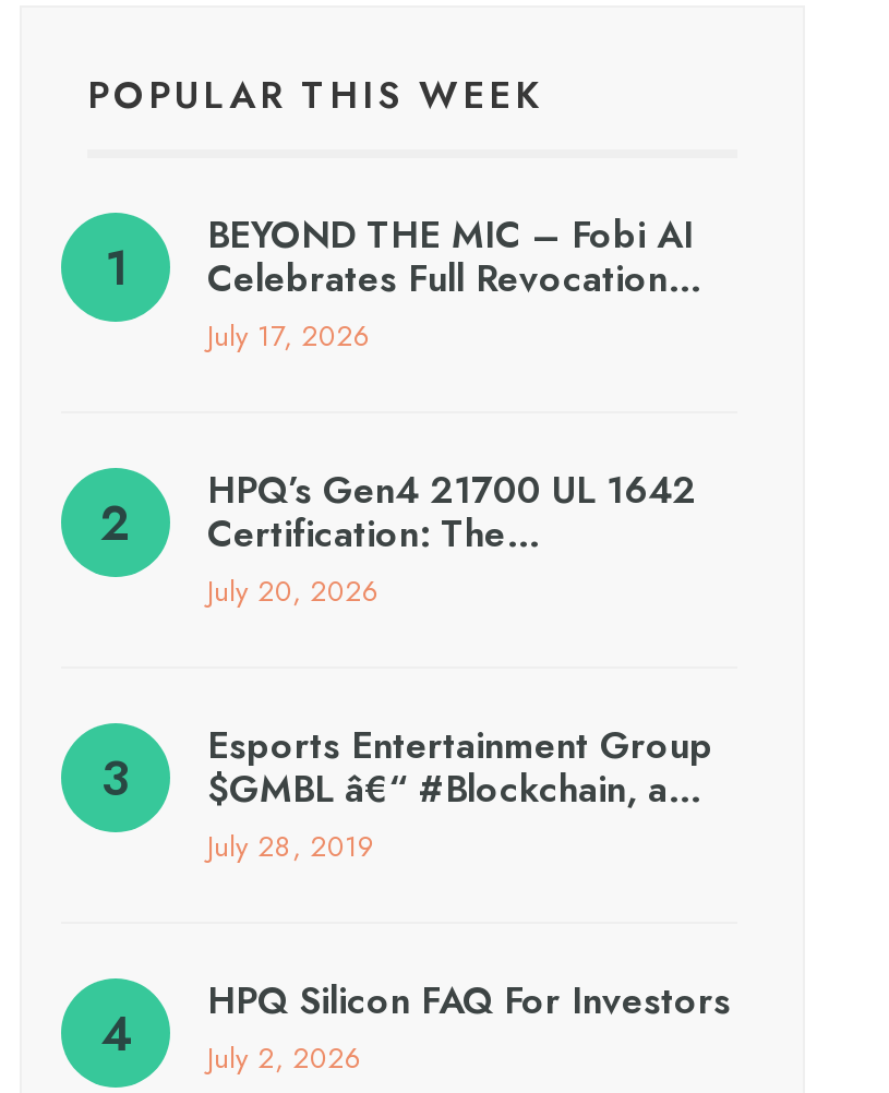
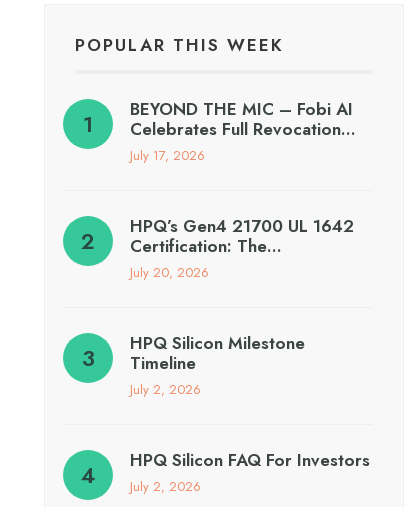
- Esports Entertainment Group
- $GMBL â€“ #Blockchain, a…
- July 28, 2019
+ HPQ Silicon Milestone
+ Timeline
+ July 2, 2026
